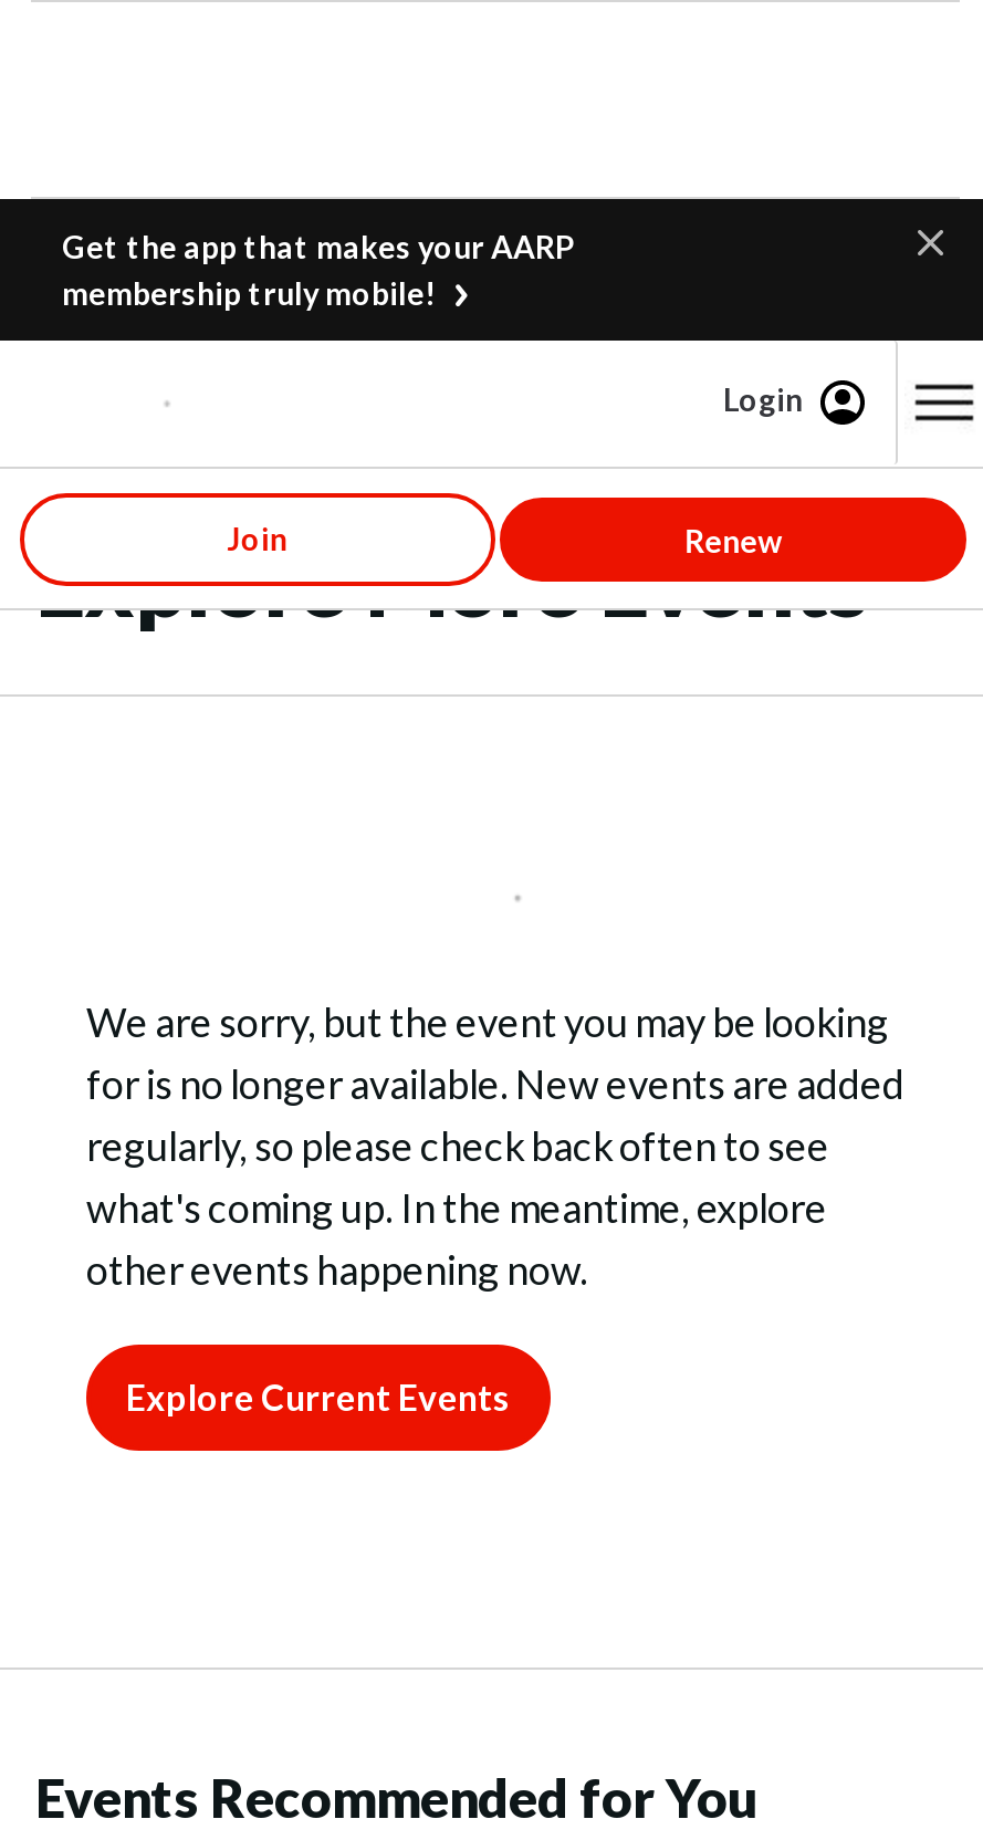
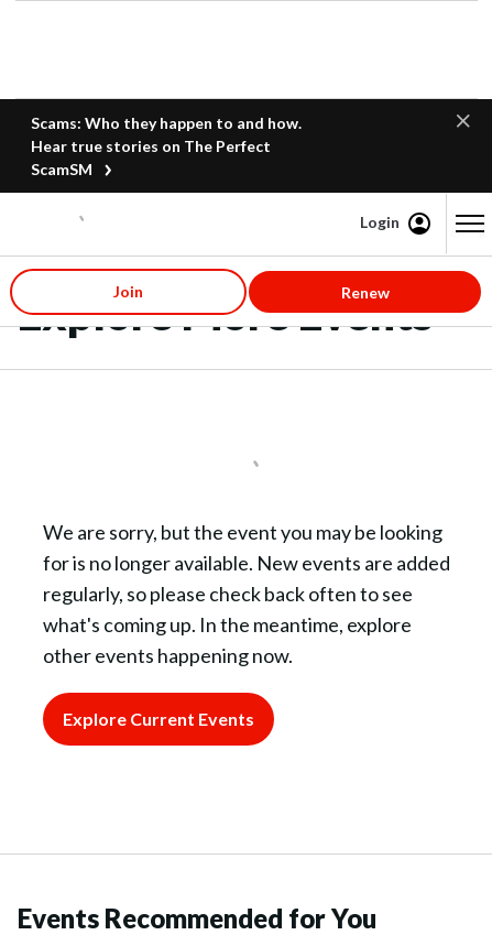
- Get the app that makes your AARP
- membership truly mobile!
+ Scams: Who they happen to and how.
+ Hear true stories on The Perfect
+ ScamSM
